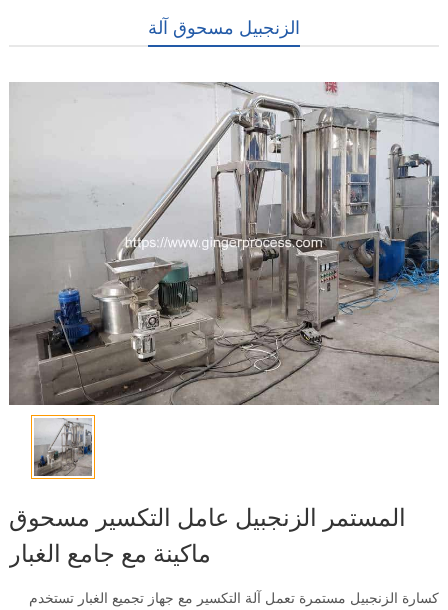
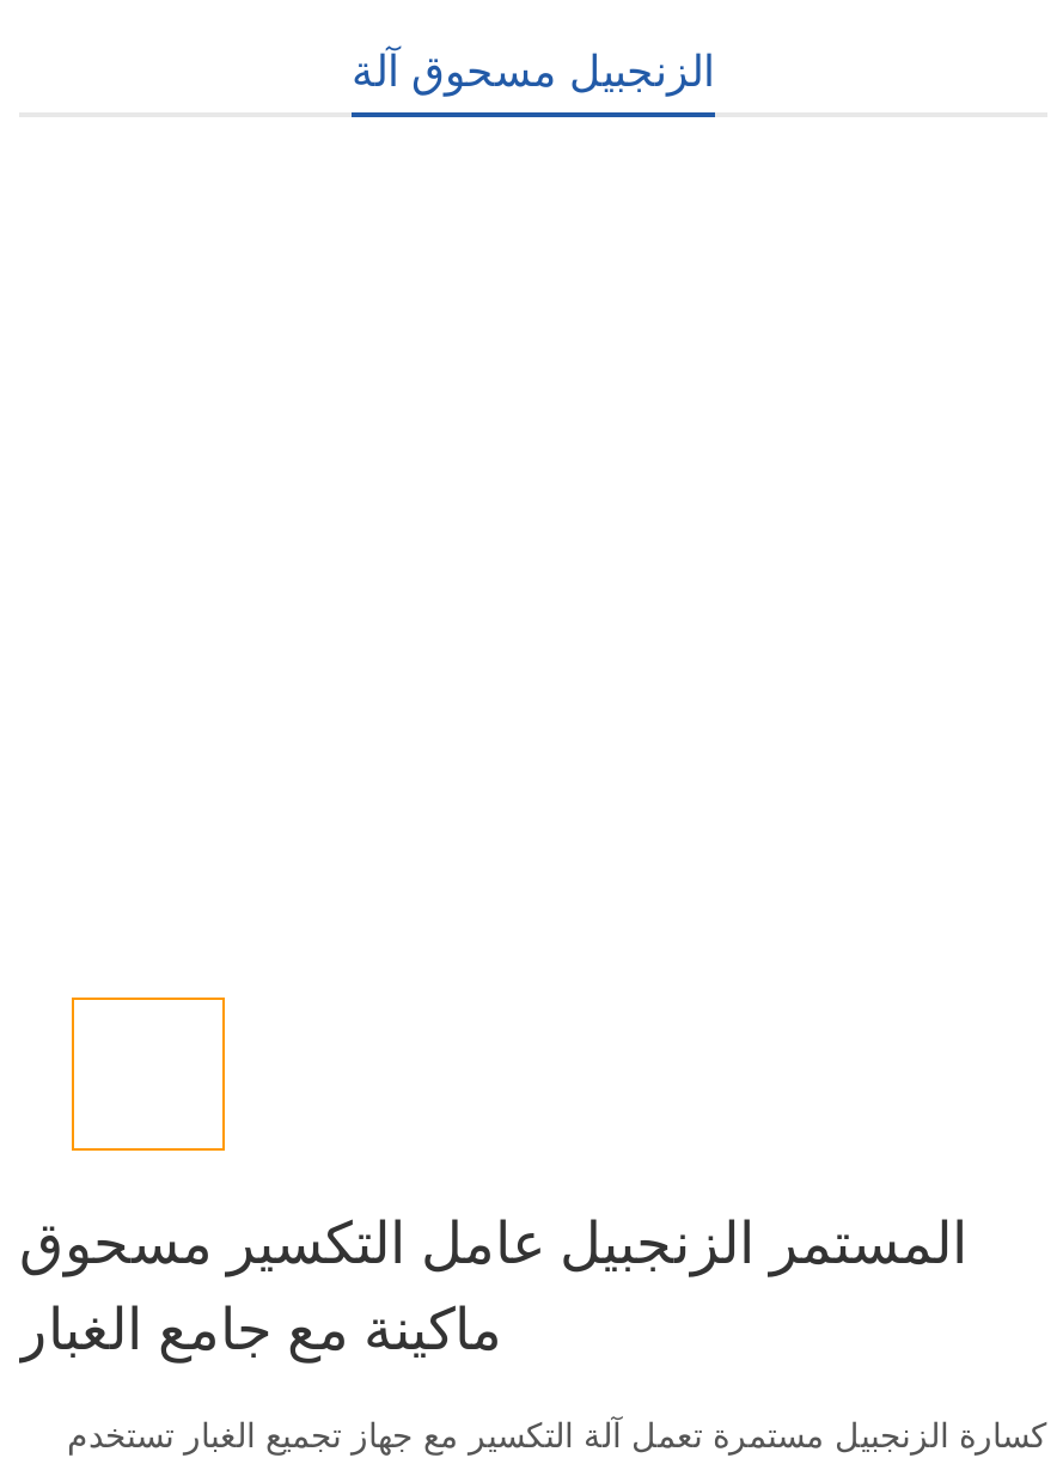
- [image]

- [image]
